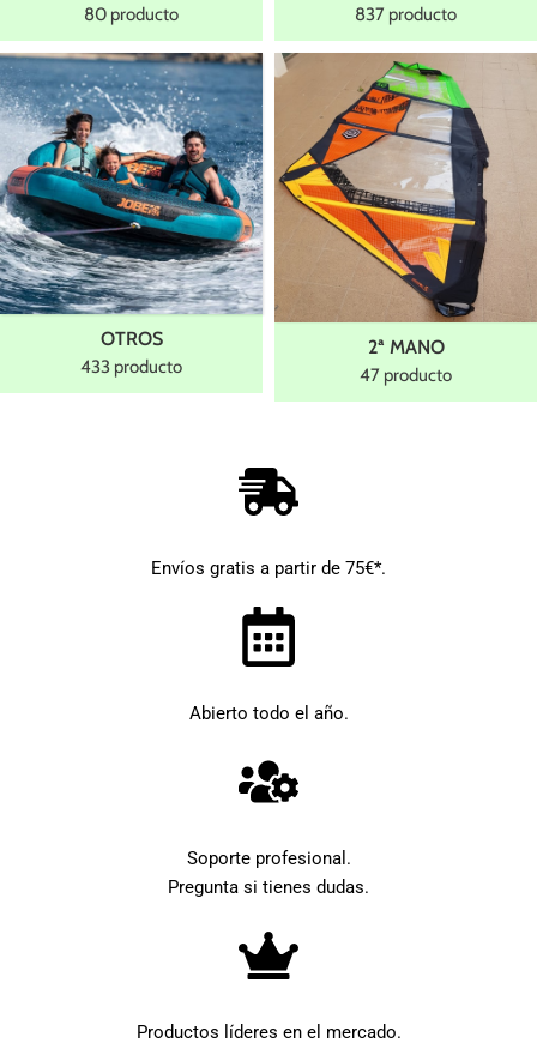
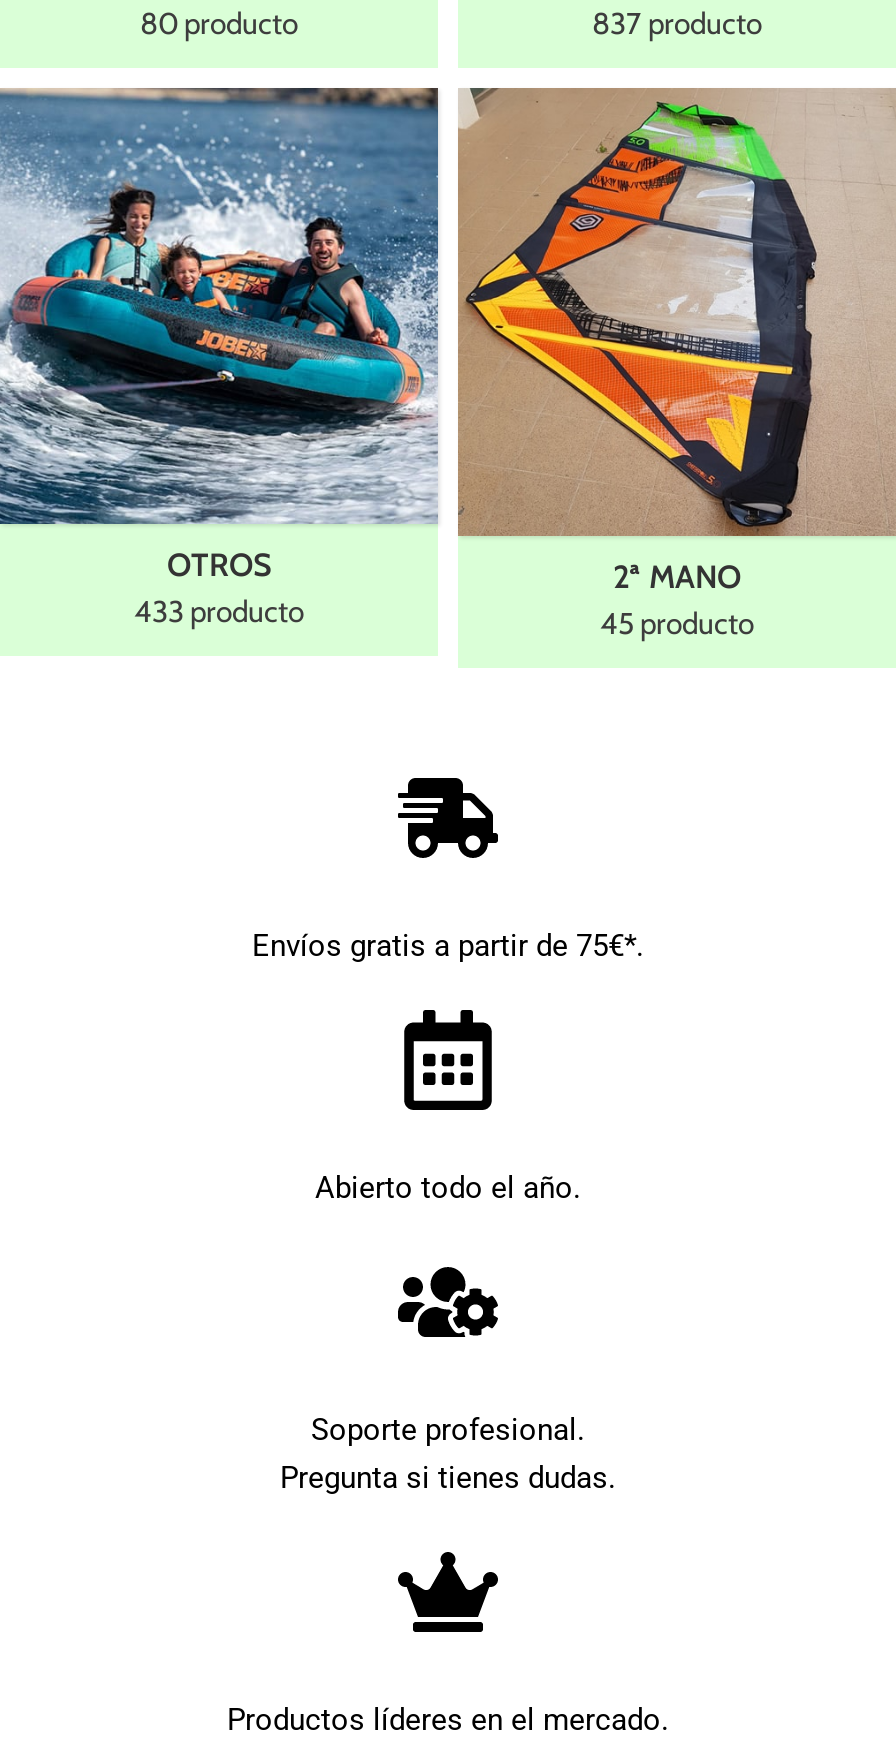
- 47 producto
+ 45 producto
